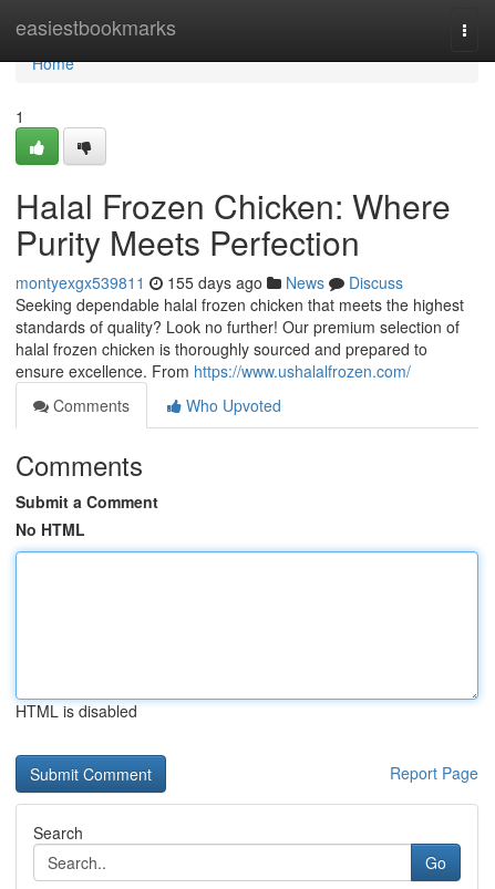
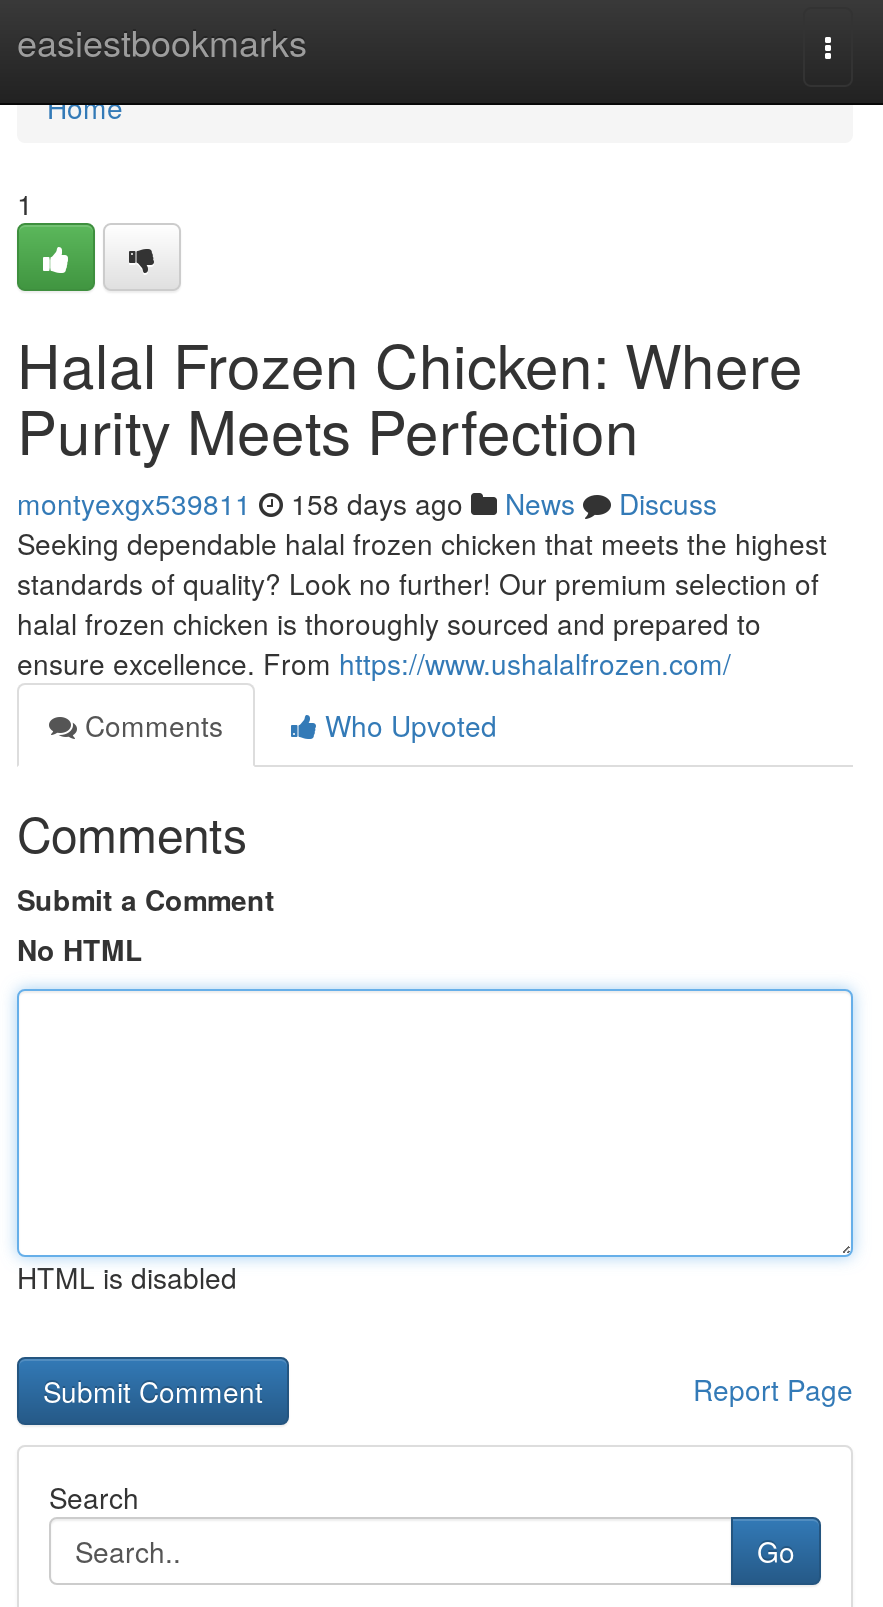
- montyexgx539811 155 days ago News Discuss
+ montyexgx539811 158 days ago News Discuss
